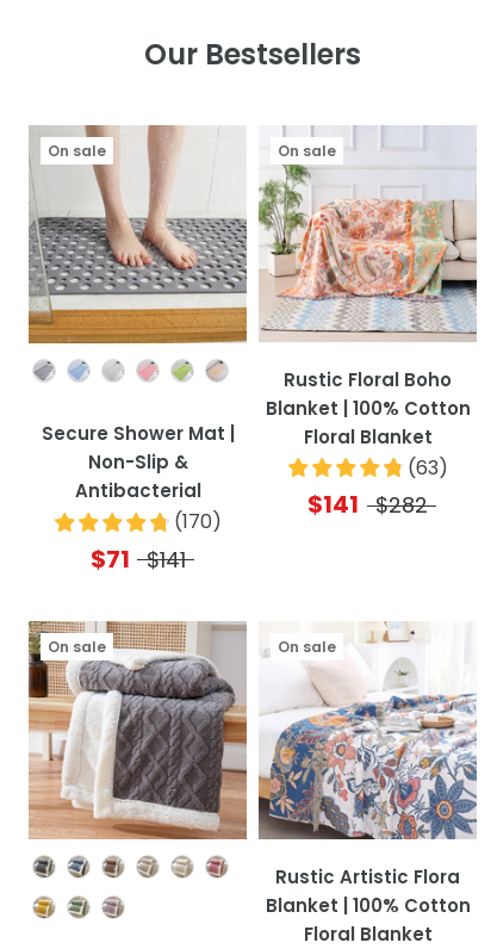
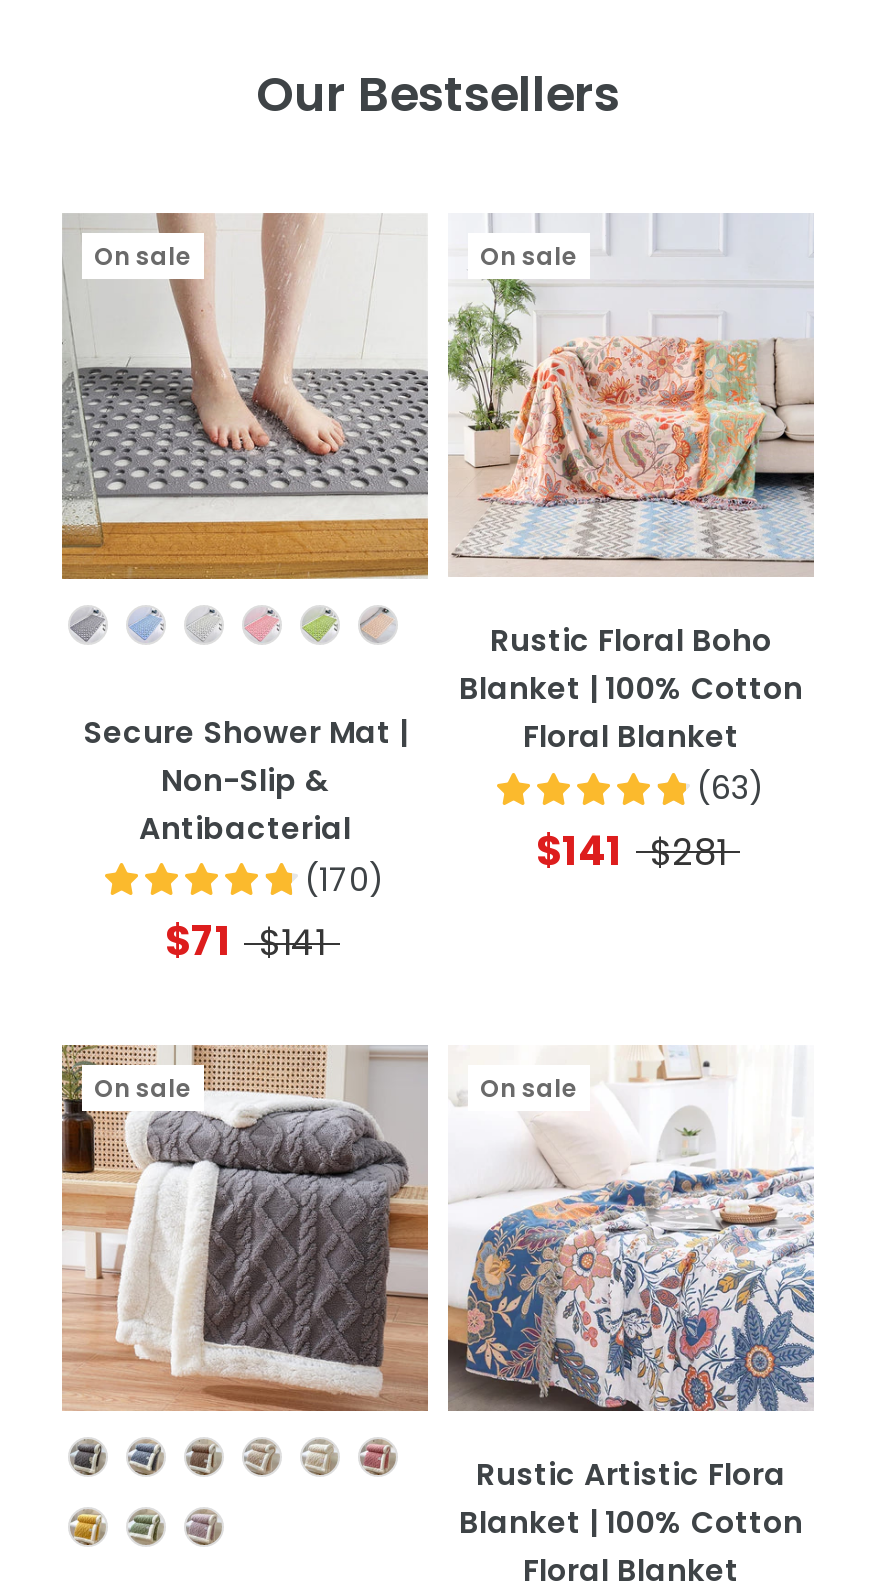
- $141 $282
+ $141 $281
